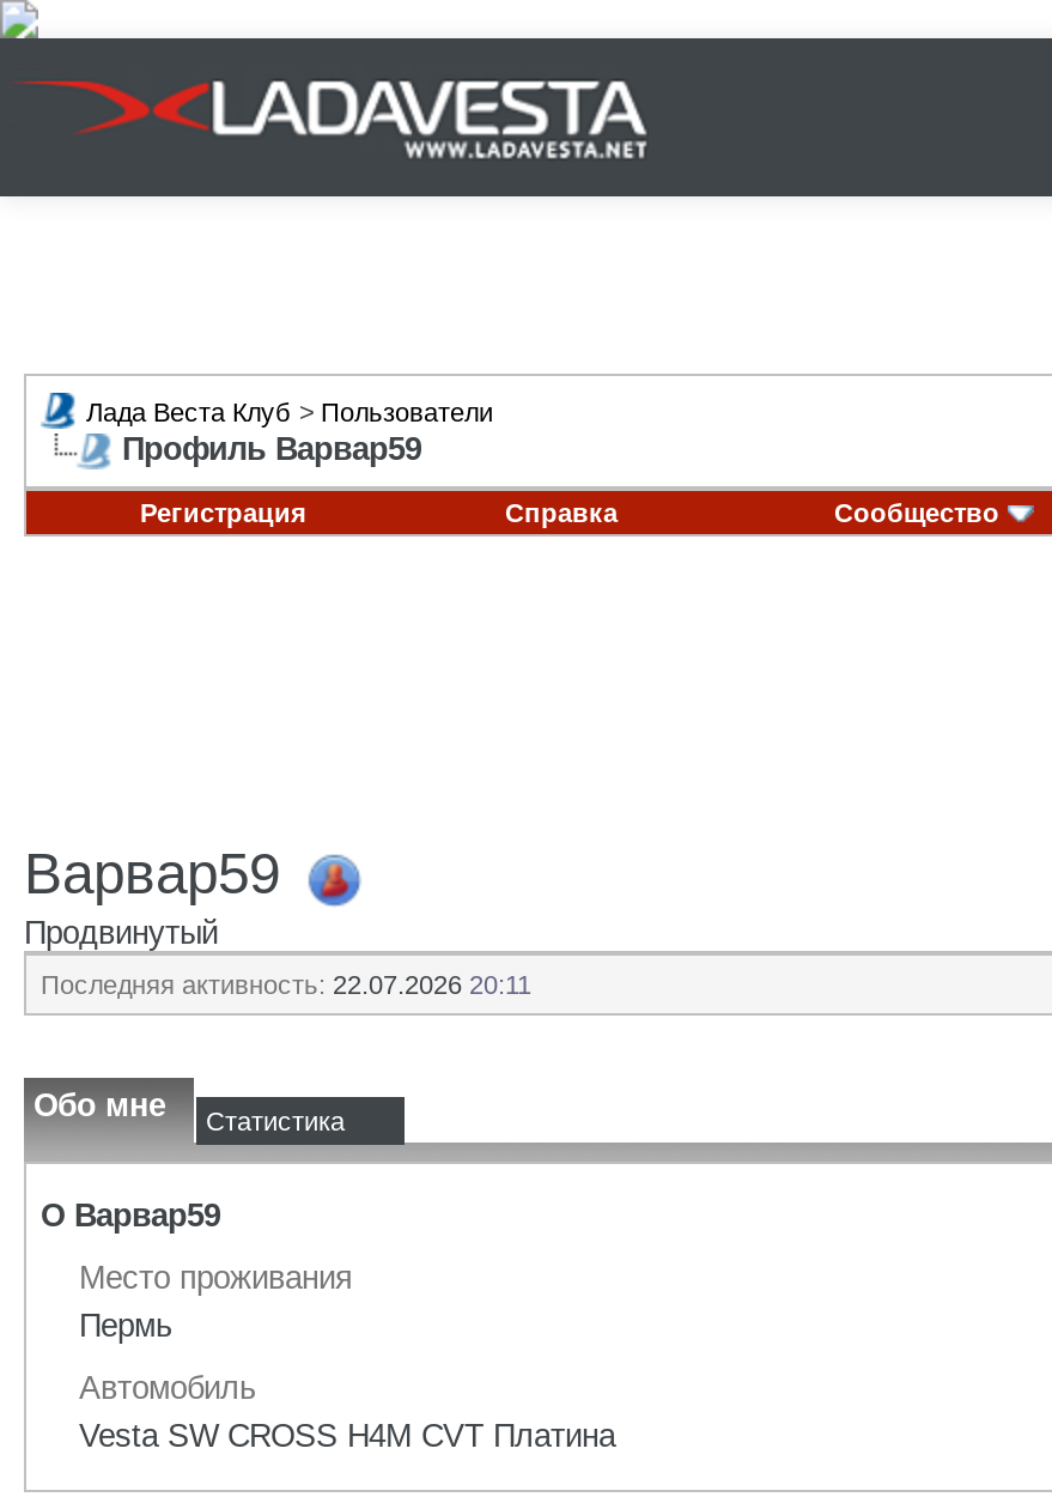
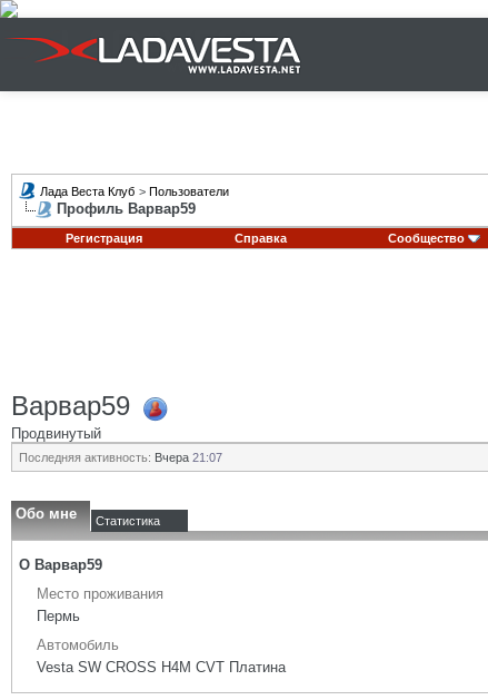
- Последняя активность: 22.07.2026 20:11
+ Последняя активность: Вчера 21:07
